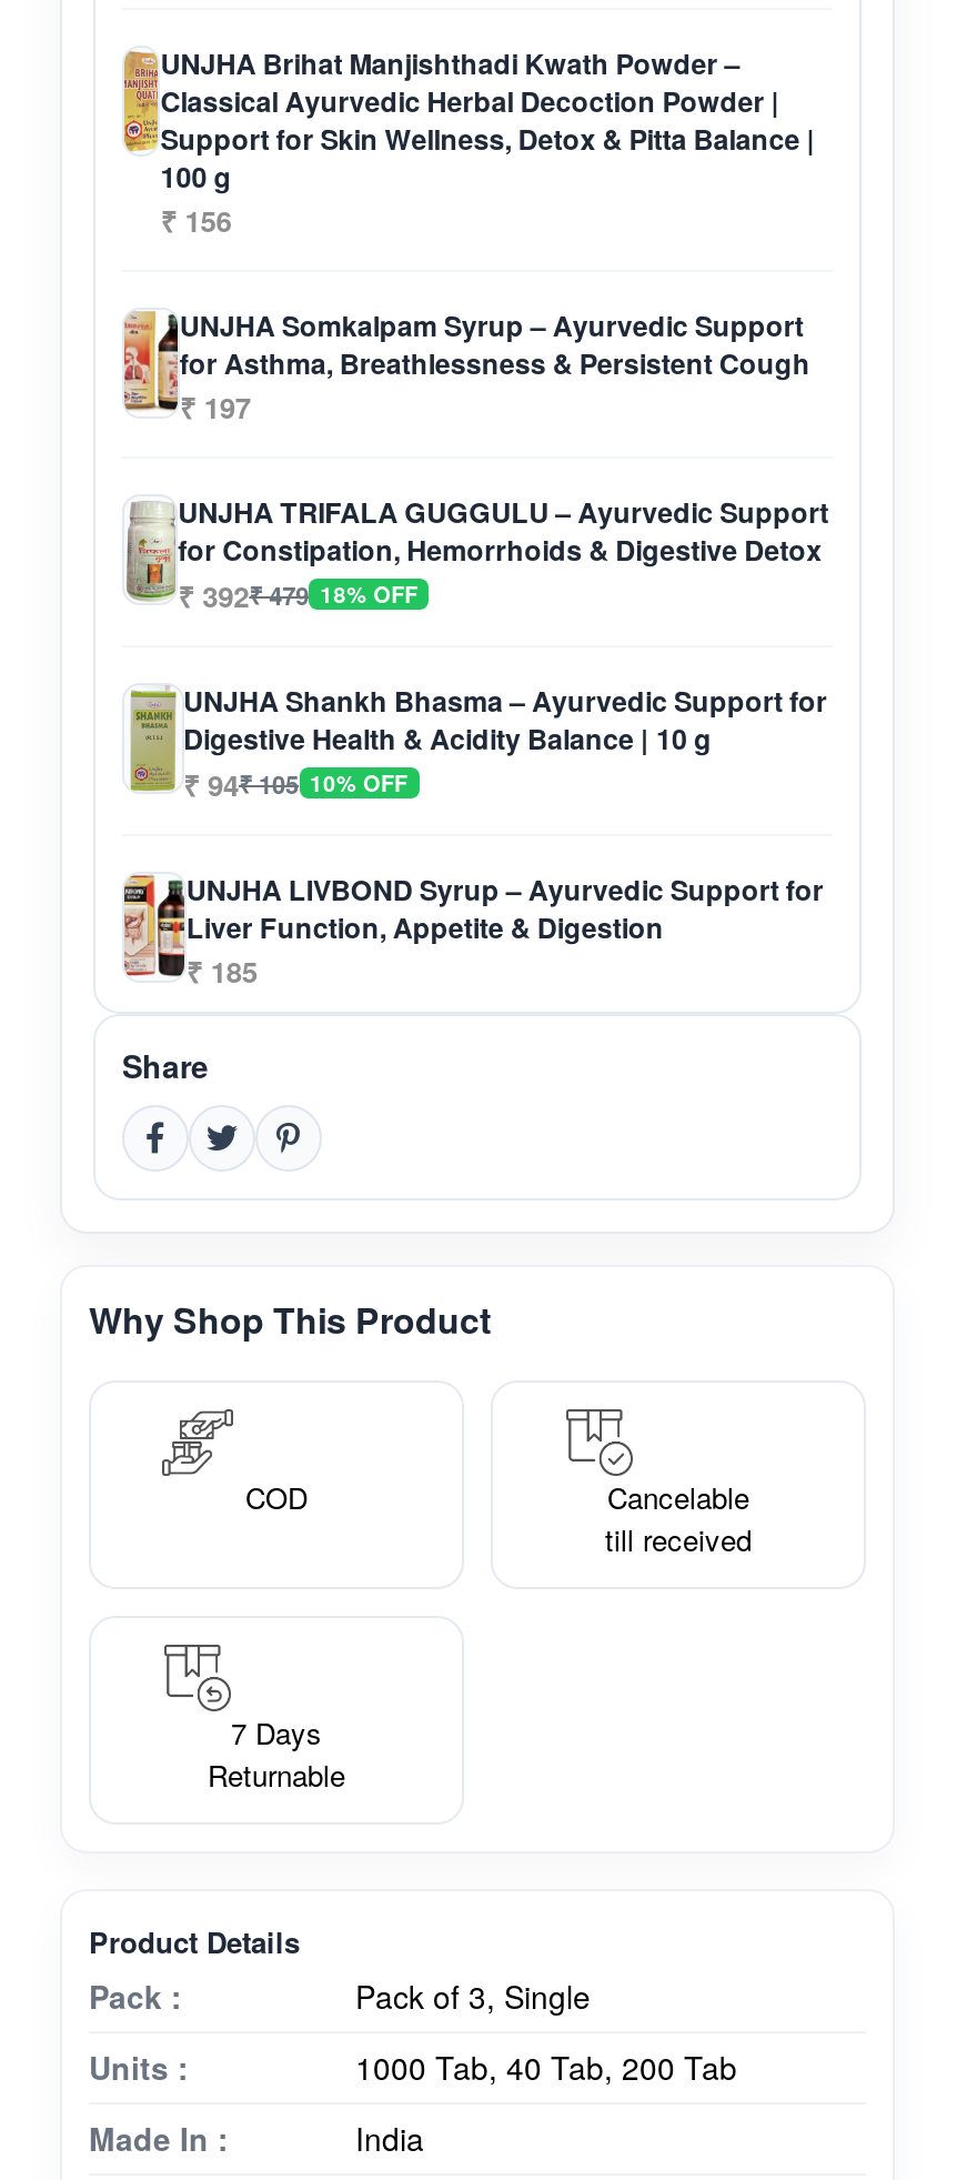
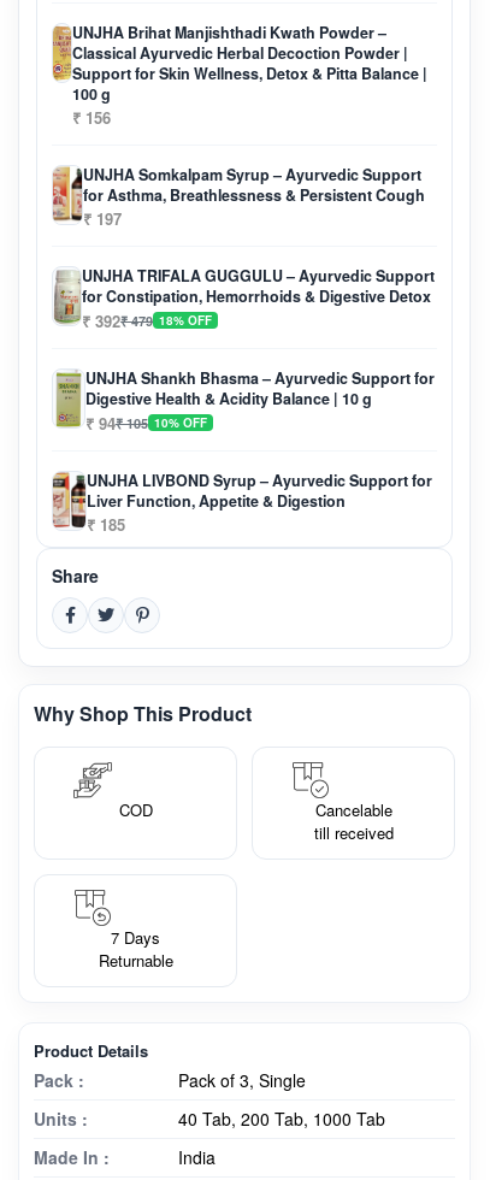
- 1000 Tab, 40 Tab, 200 Tab
+ 40 Tab, 200 Tab, 1000 Tab
